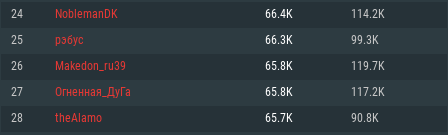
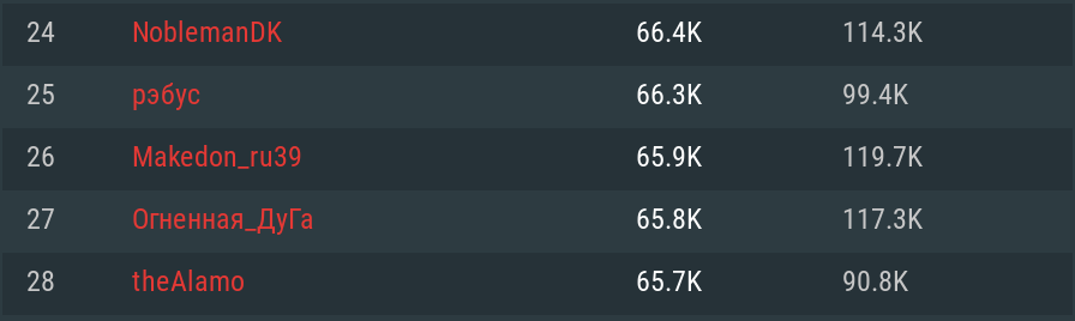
- 114.2K
+ 114.3K

- 99.3K
+ 99.4K

- 65.8K
+ 65.9K

- 117.2K
+ 117.3K
